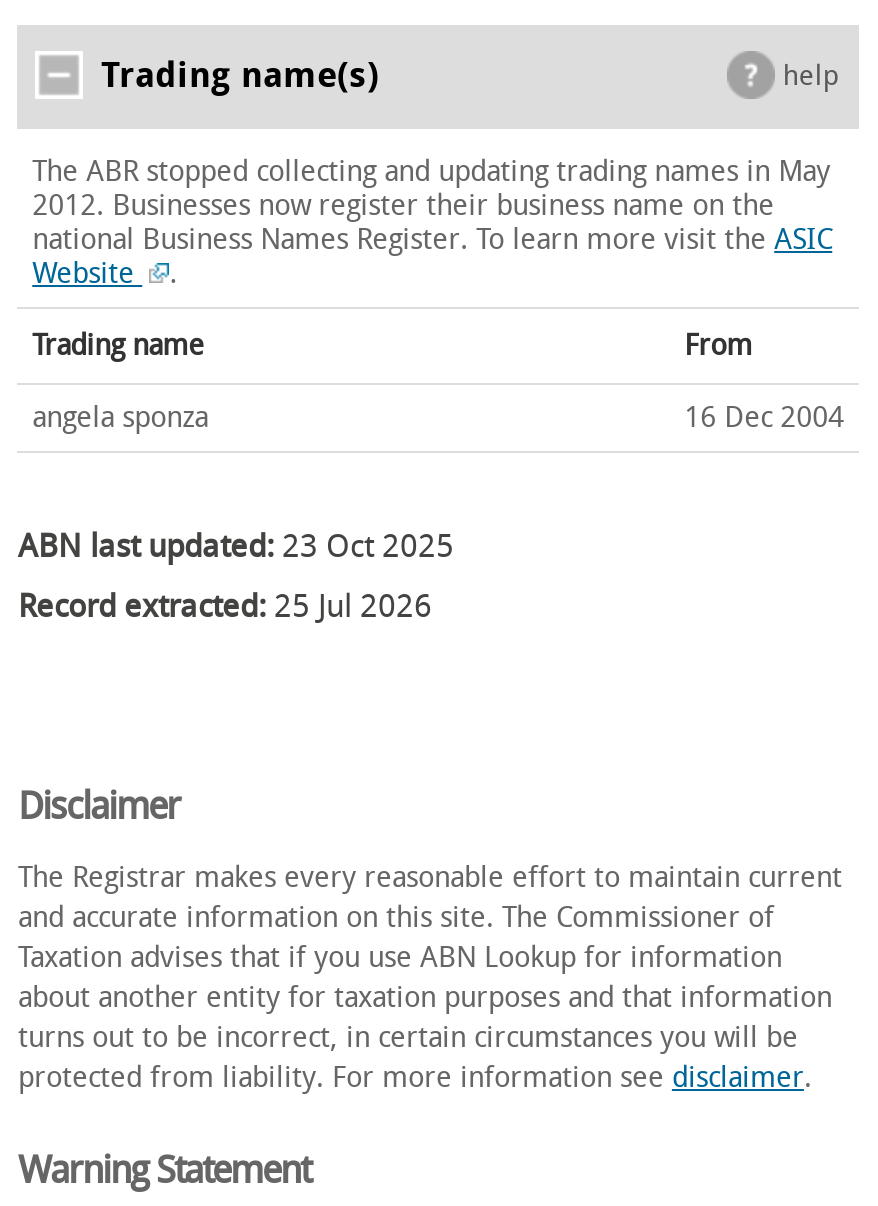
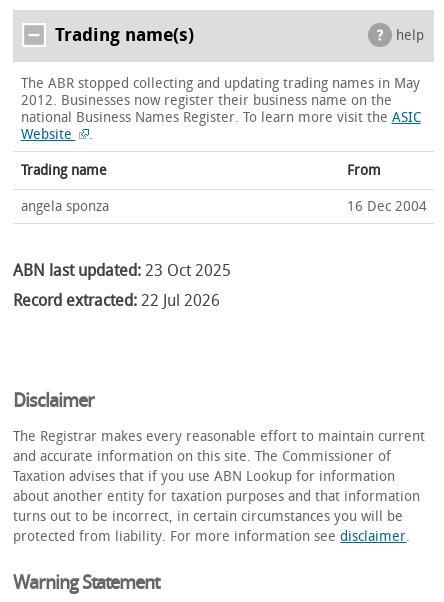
- Record extracted: 25 Jul 2026
+ Record extracted: 22 Jul 2026
